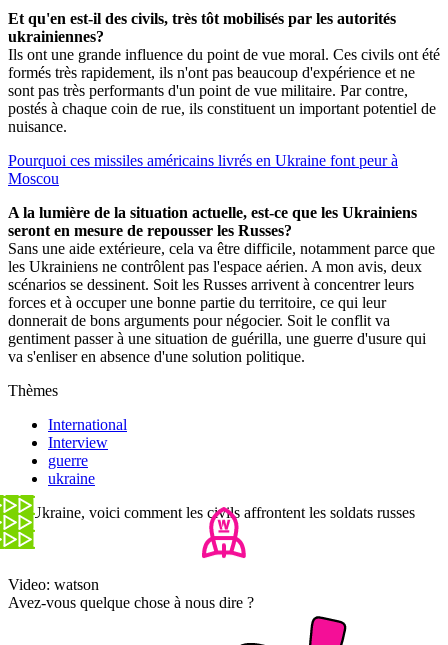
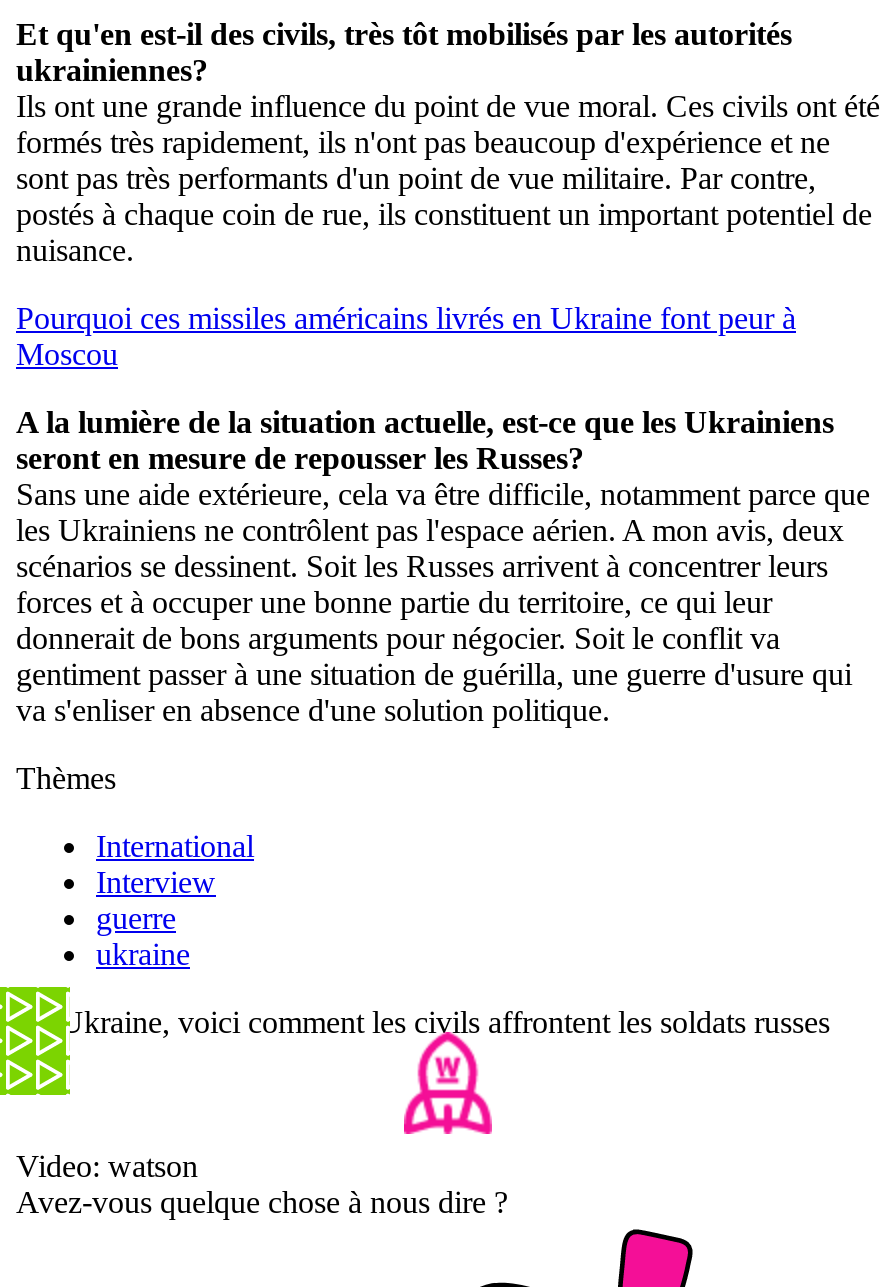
- [image]
+ [image]
